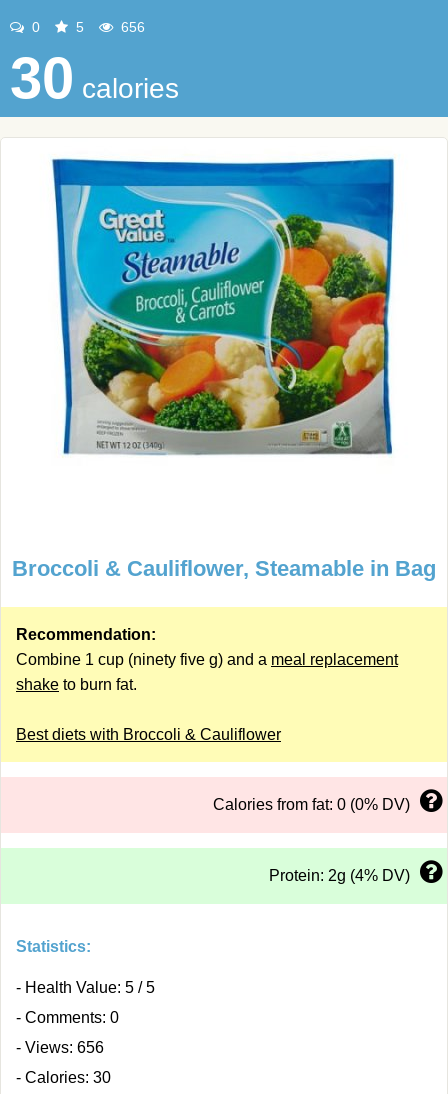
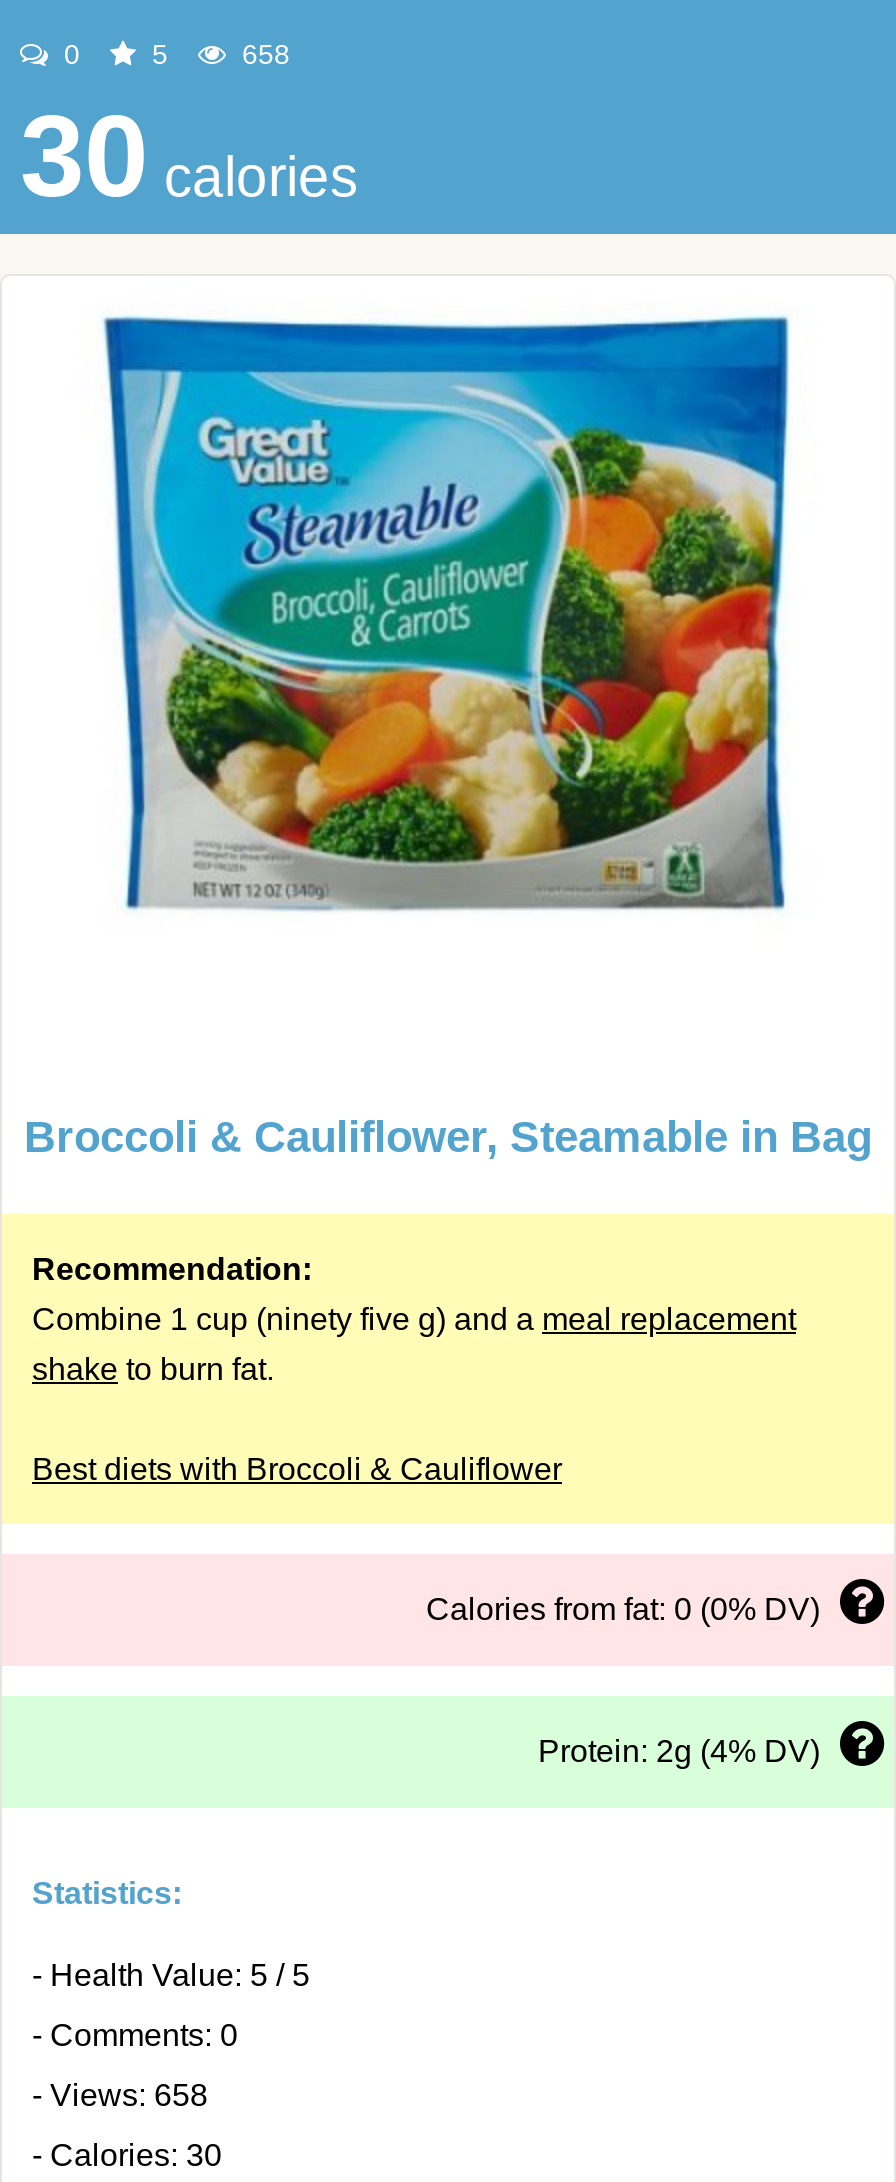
- 656
+ 658

- - Views: 656
+ - Views: 658
